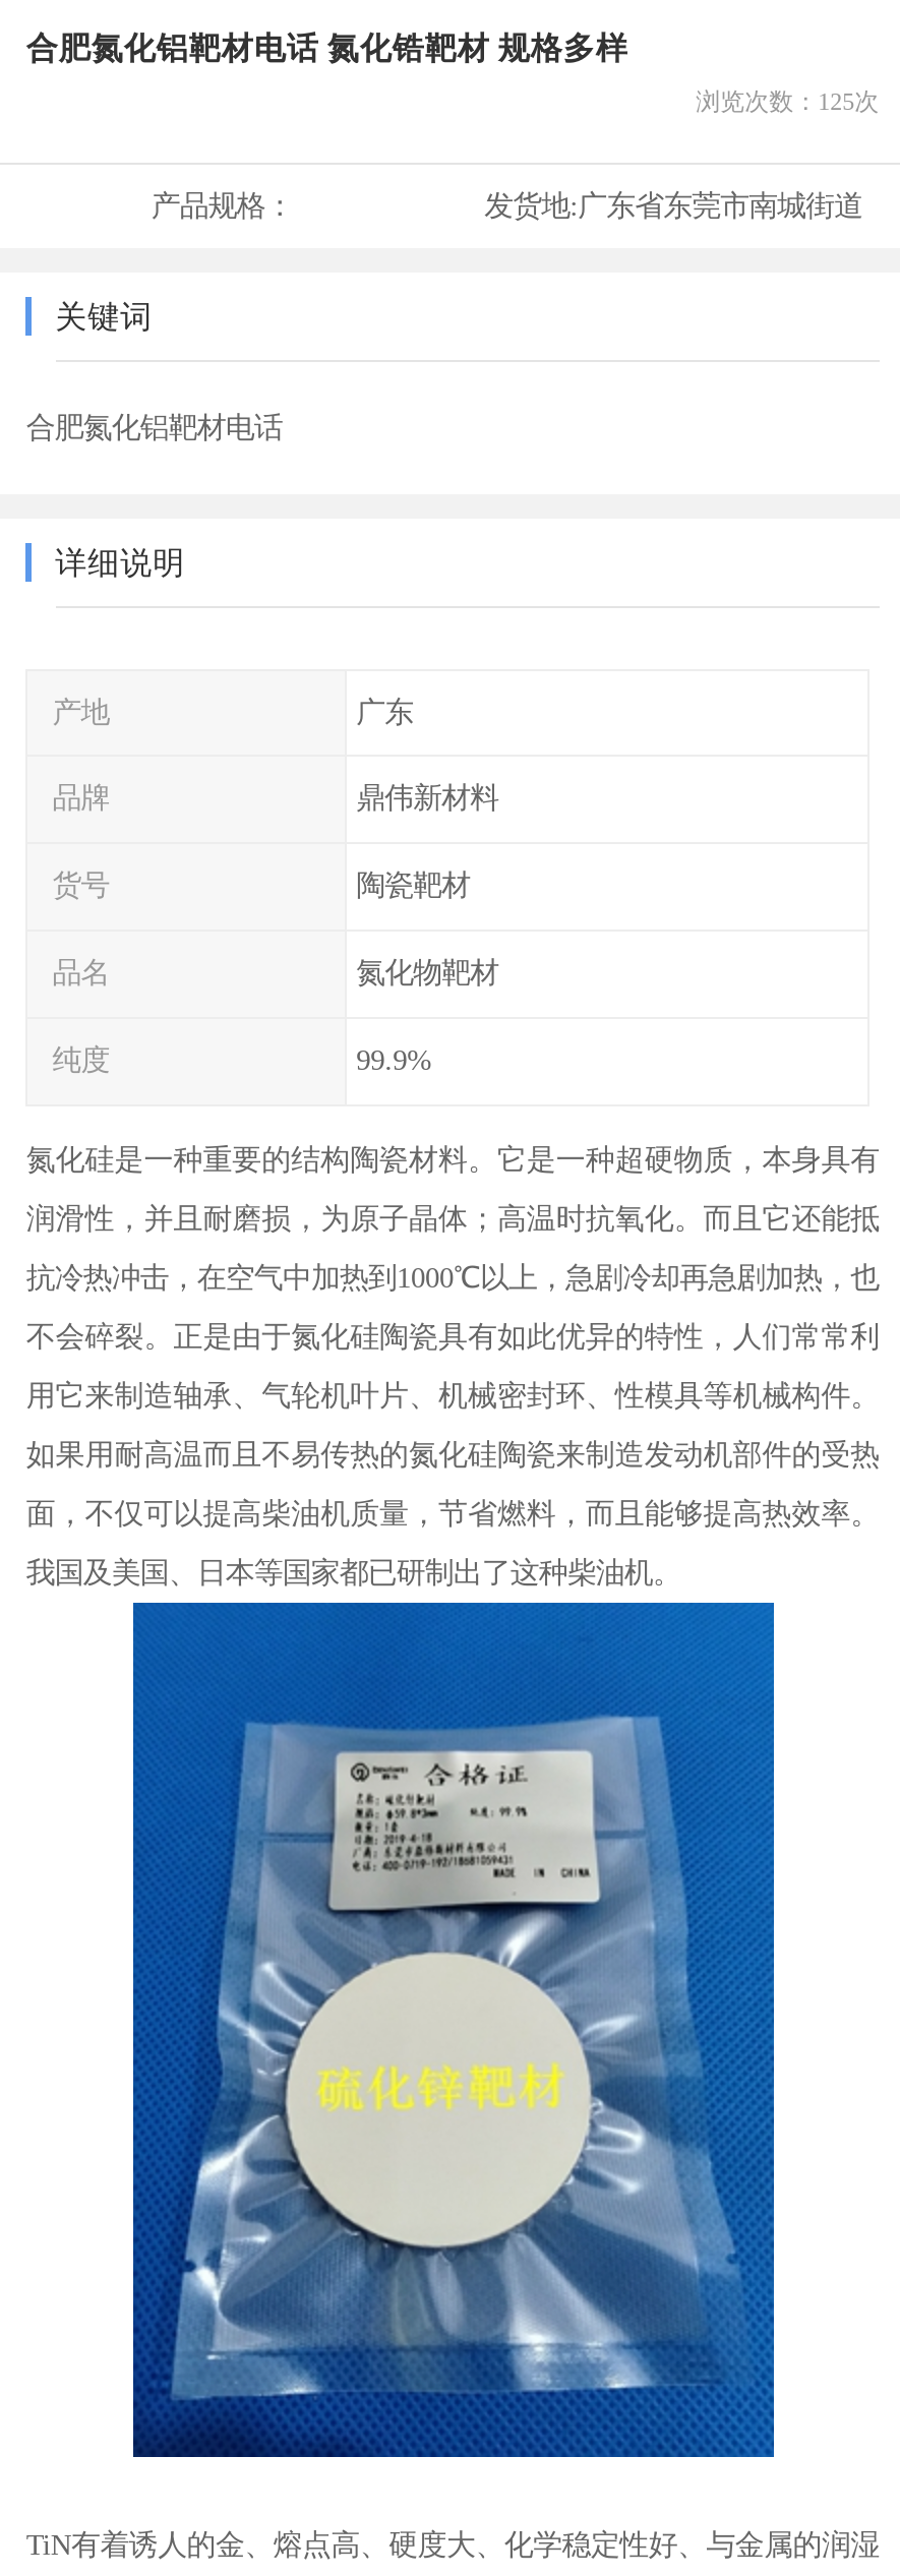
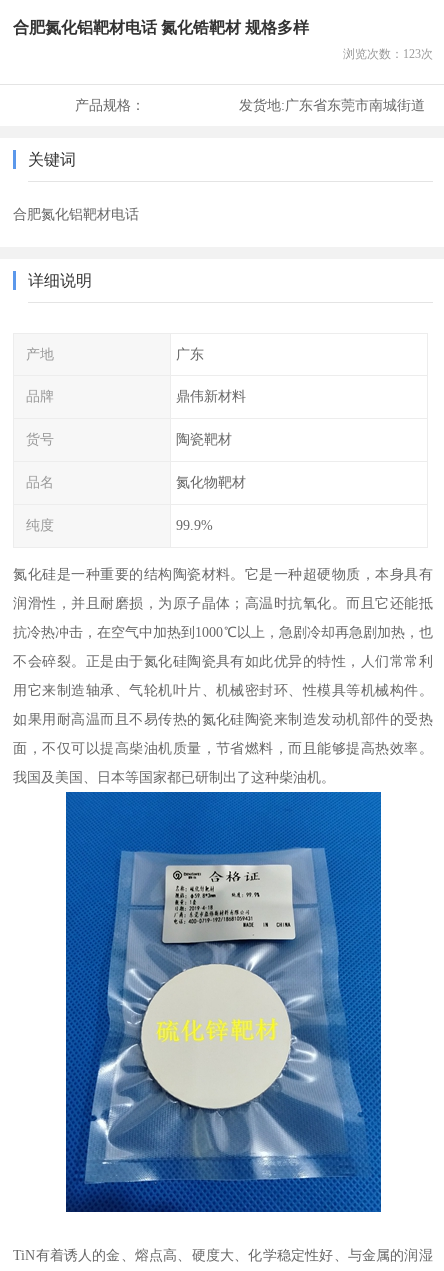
- 浏览次数：125次
+ 浏览次数：123次
